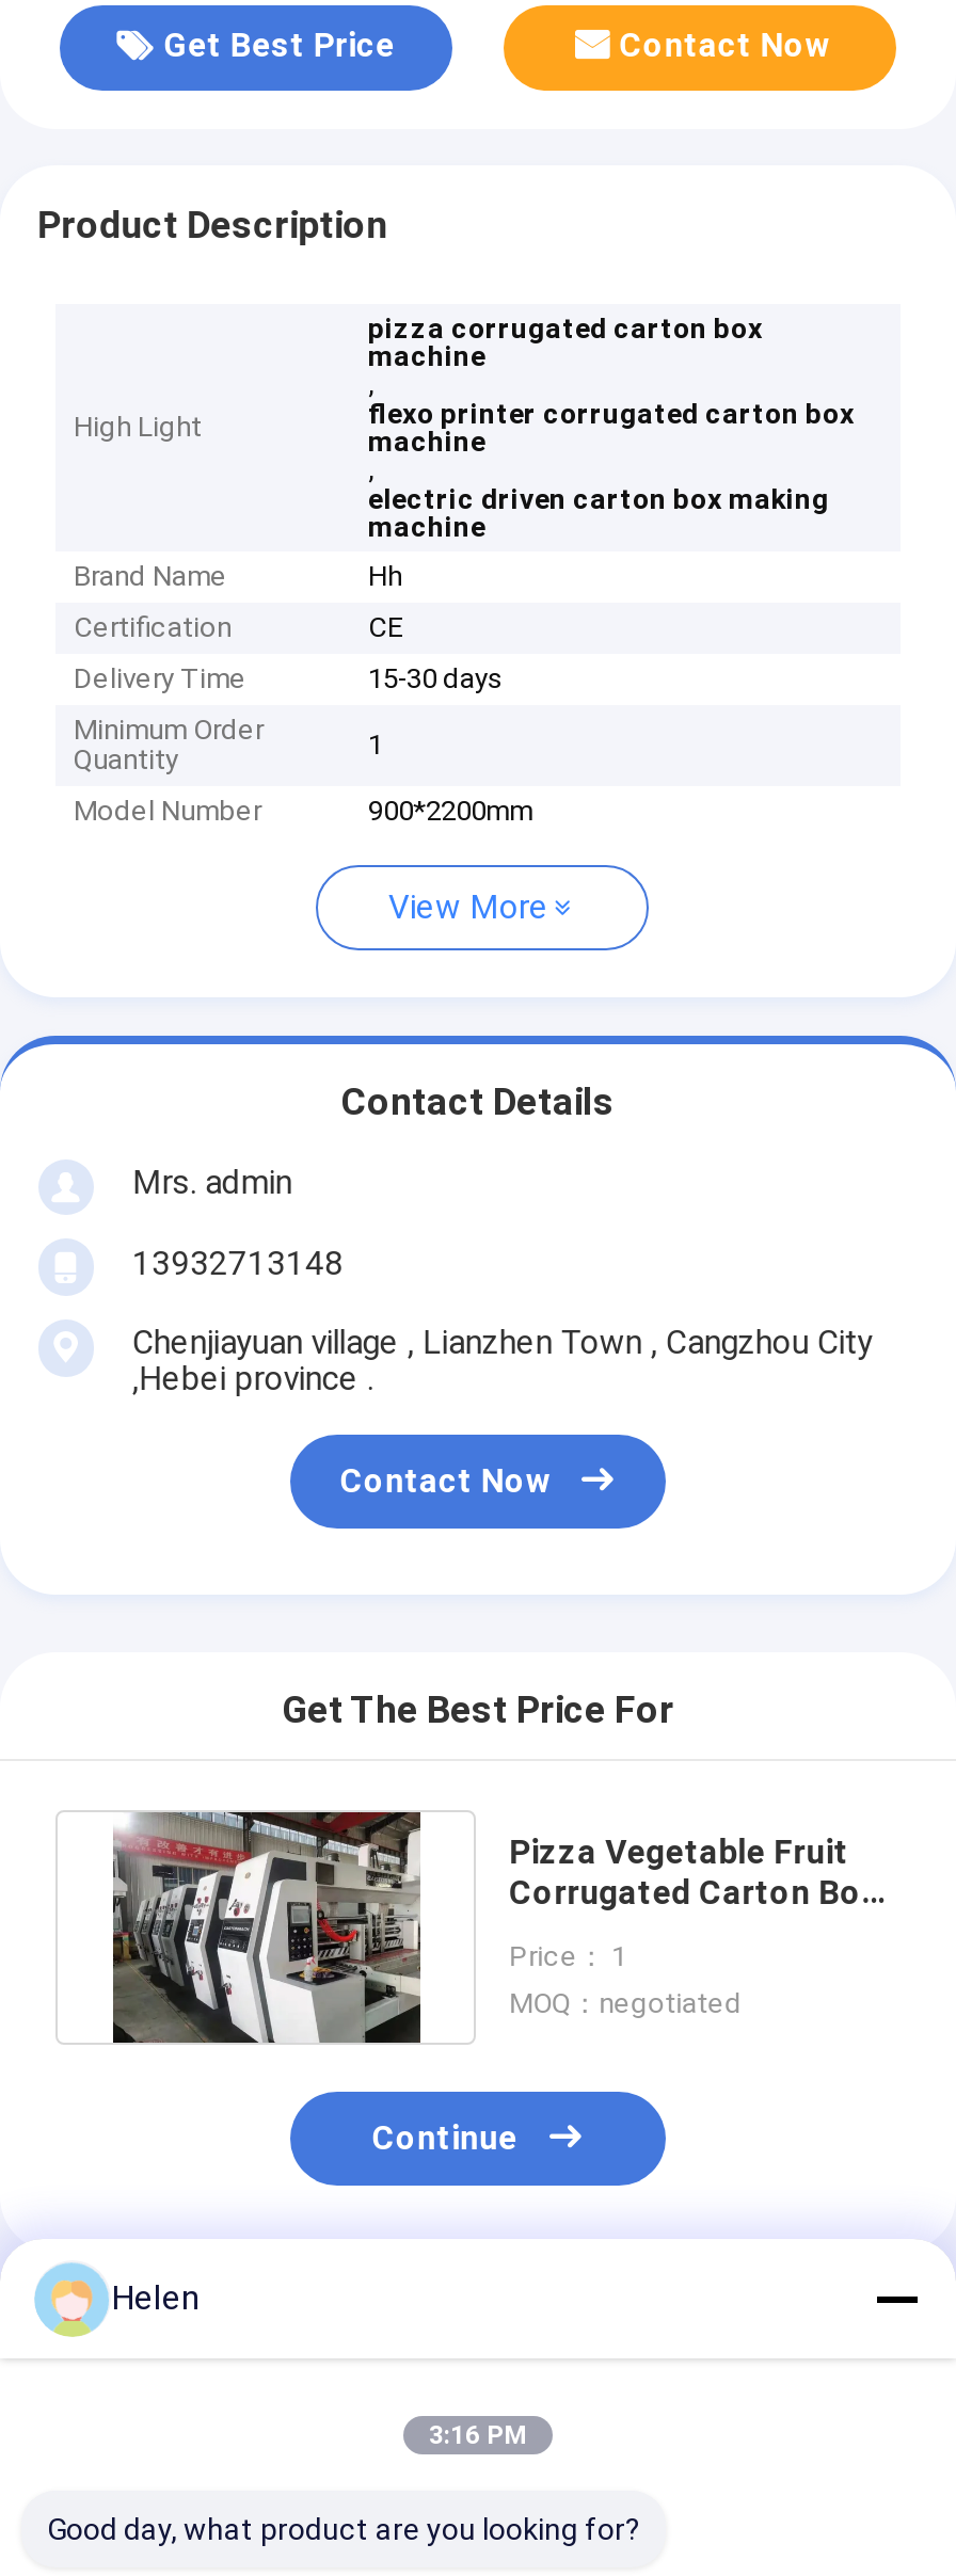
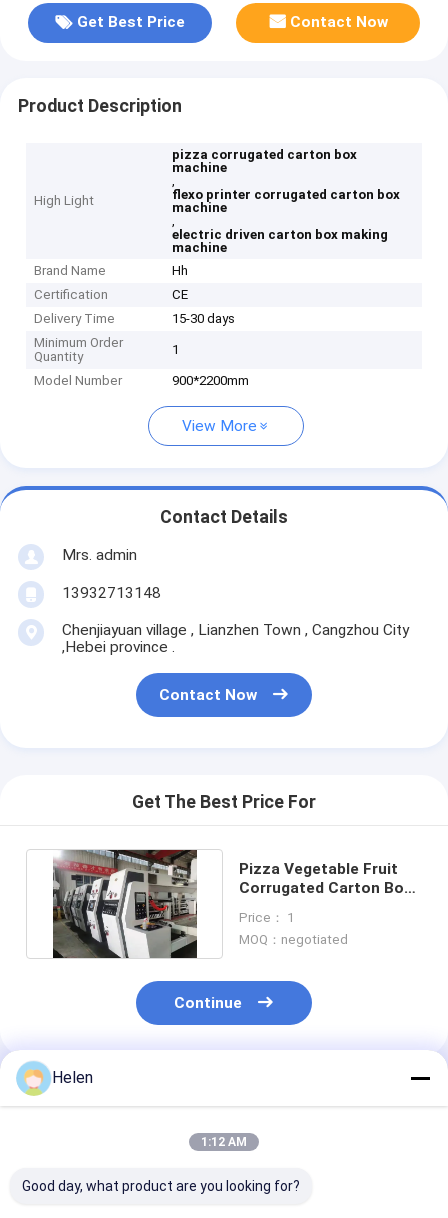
- 3:16 PM
+ 1:12 AM
